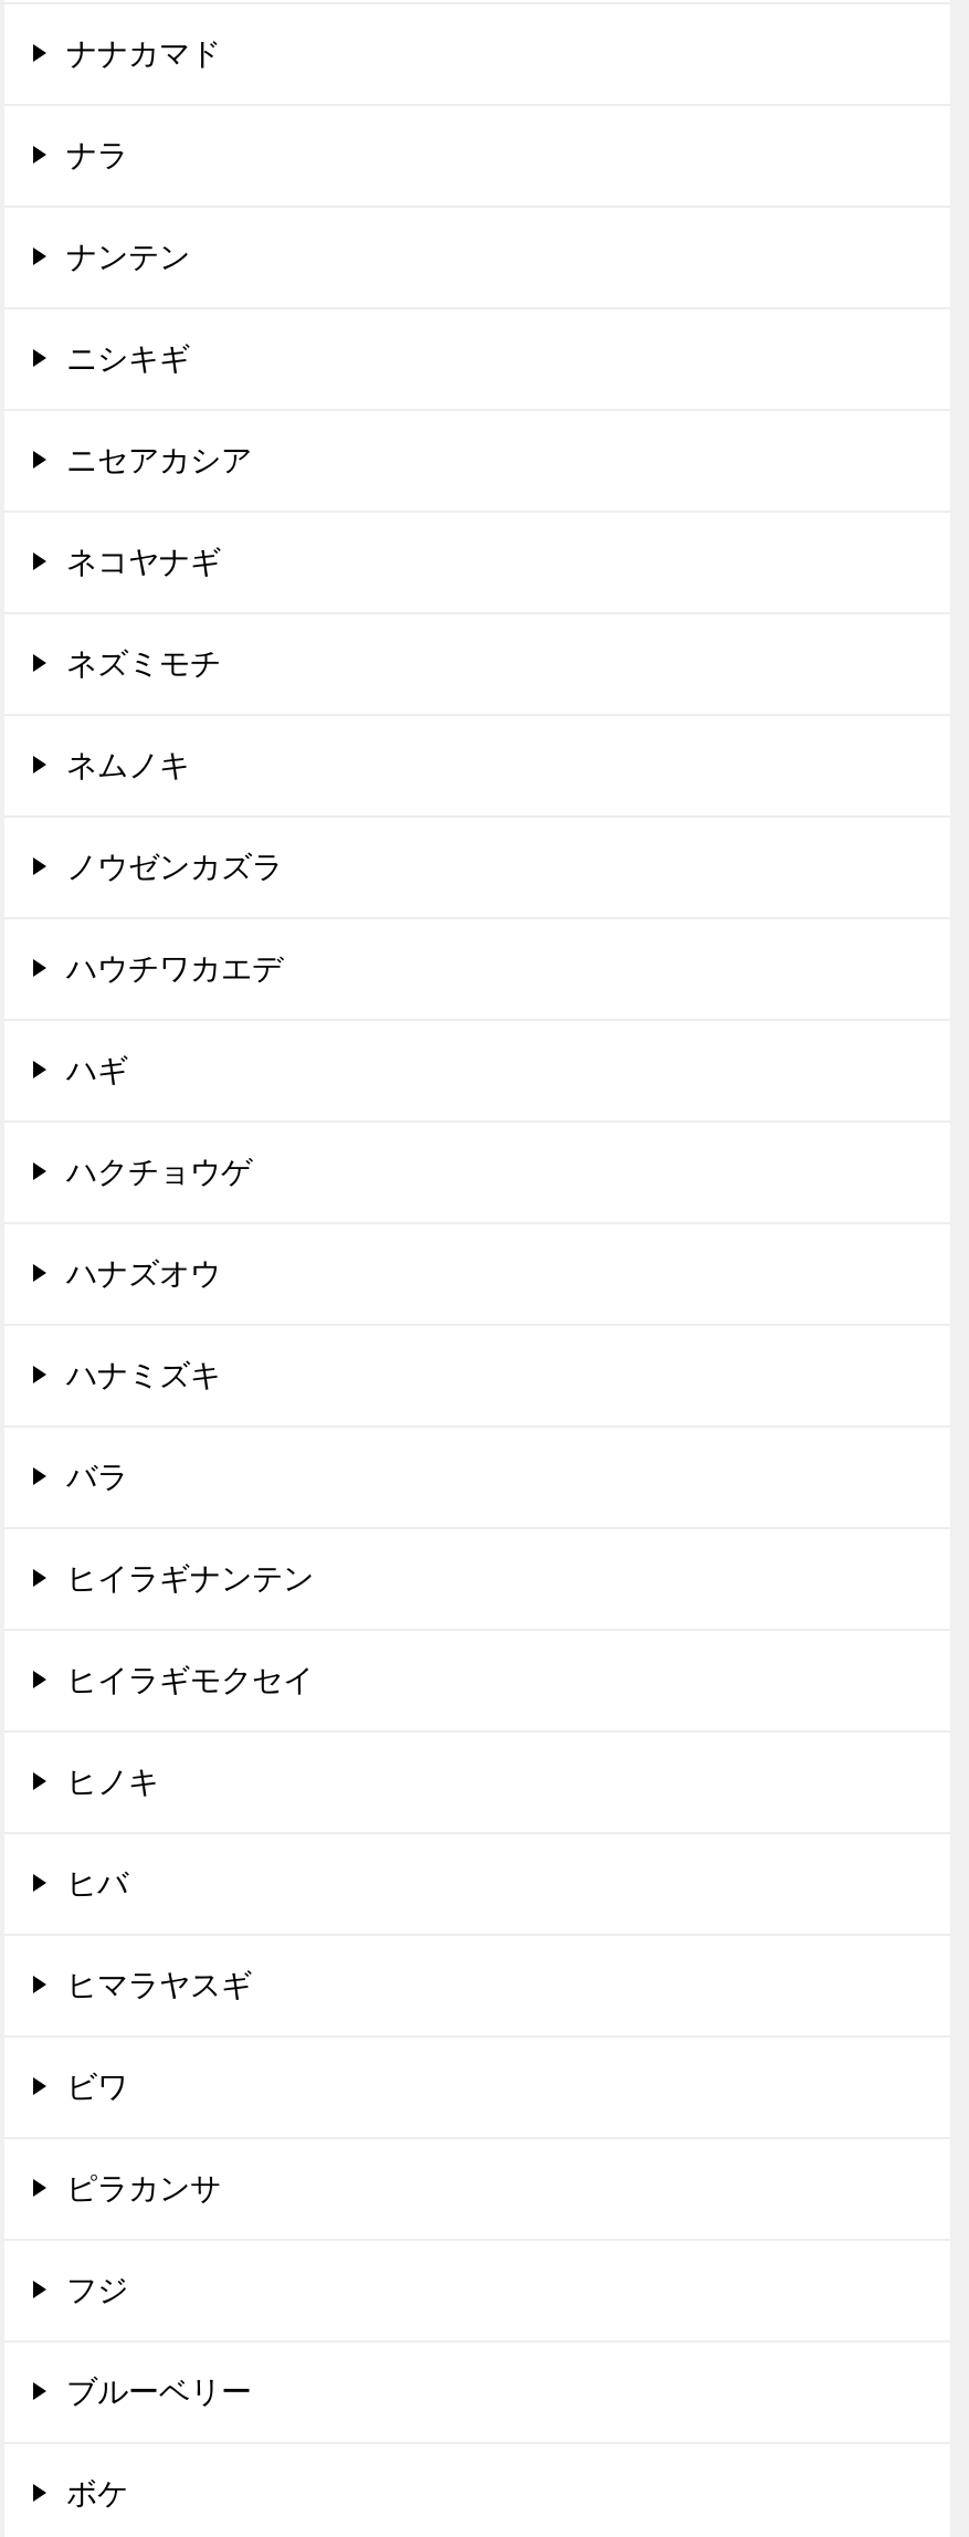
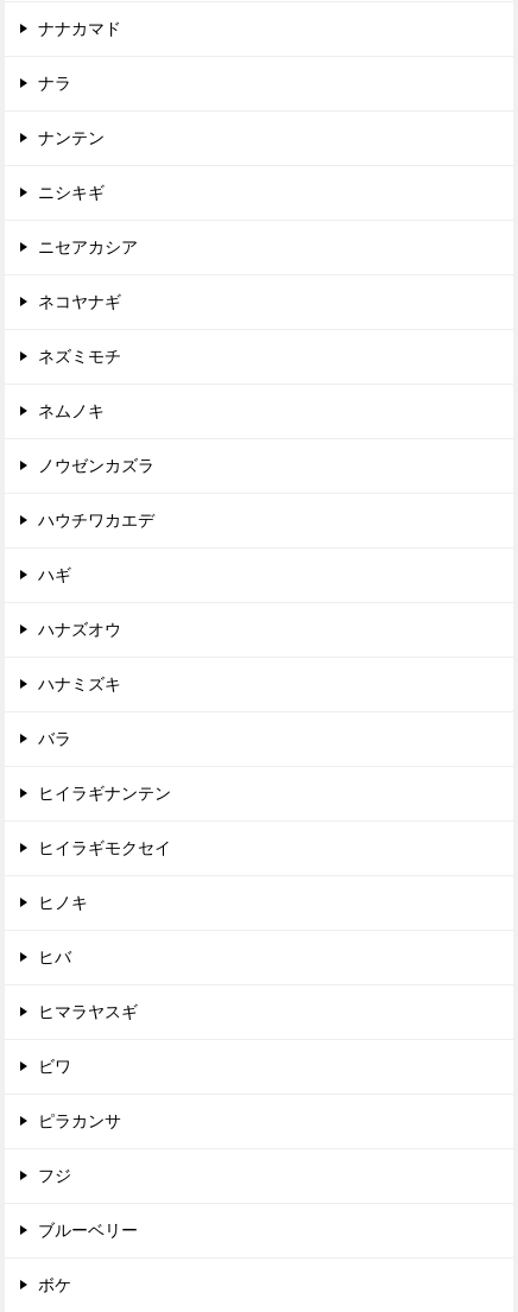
- ハクチョウゲ
